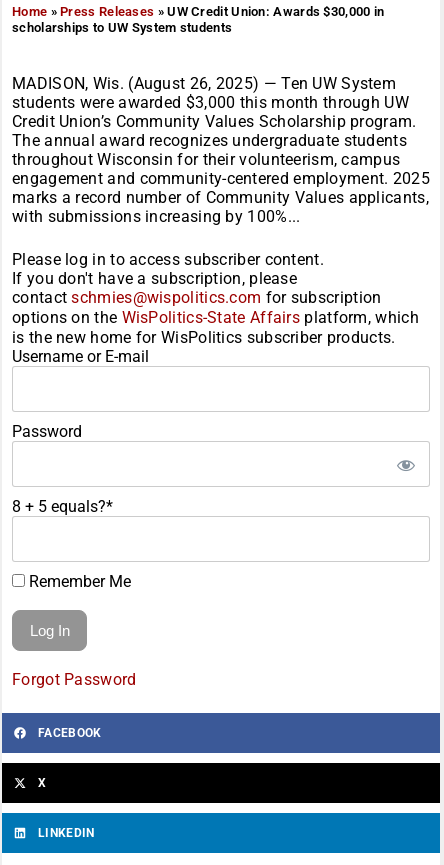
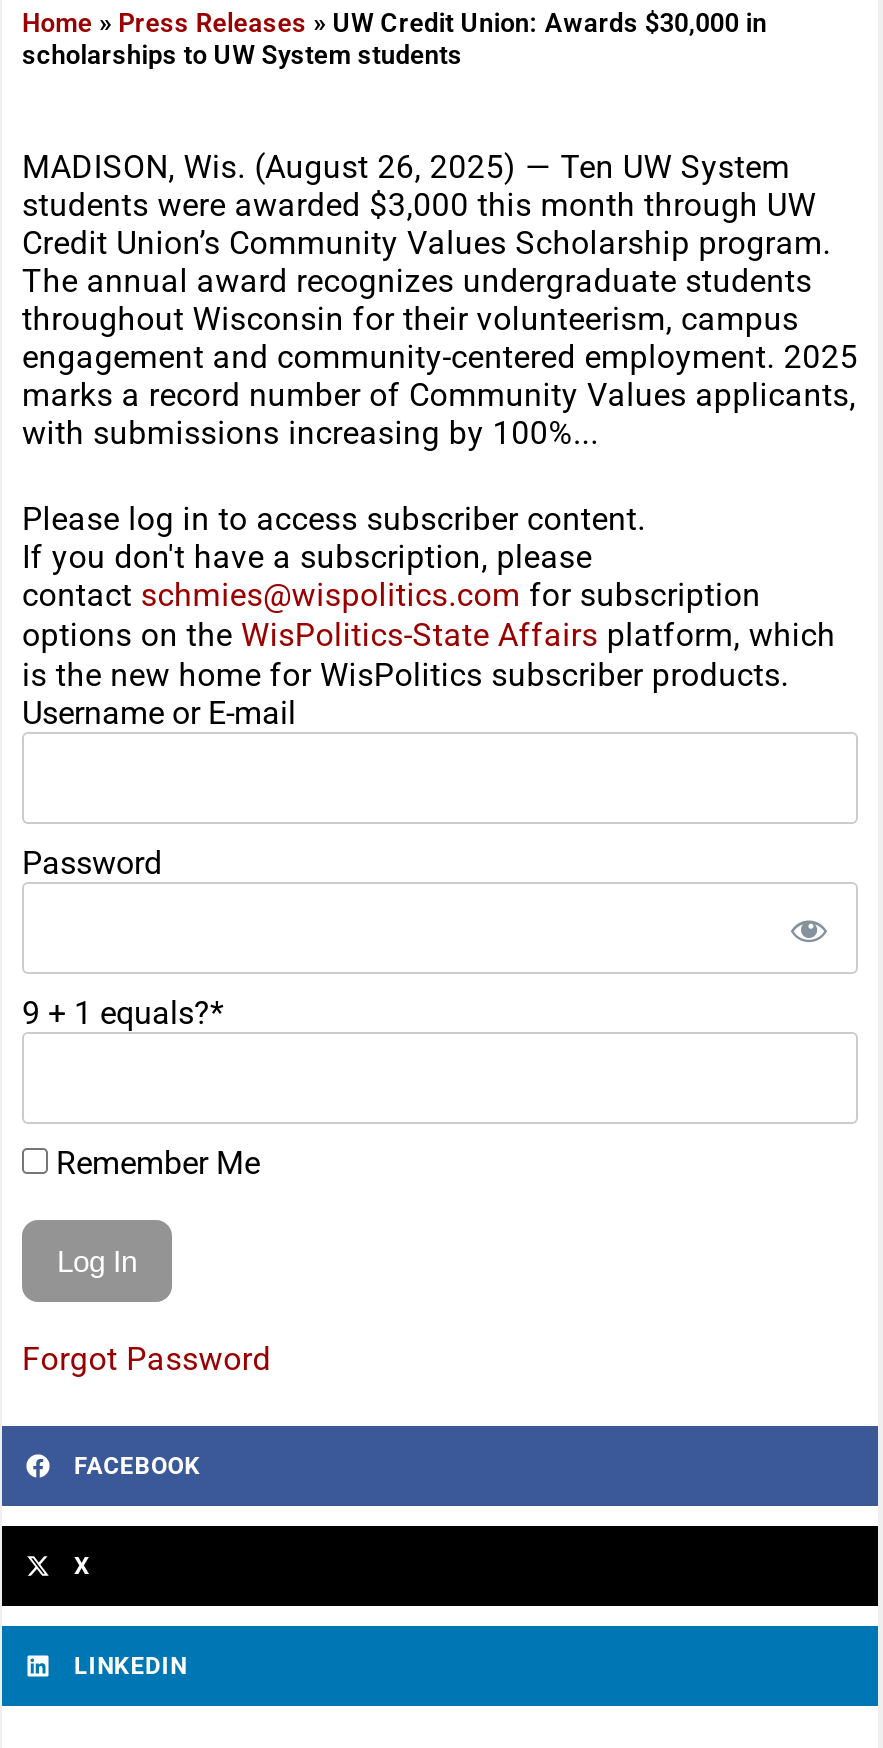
- 8 + 5 equals?*
+ 9 + 1 equals?*
